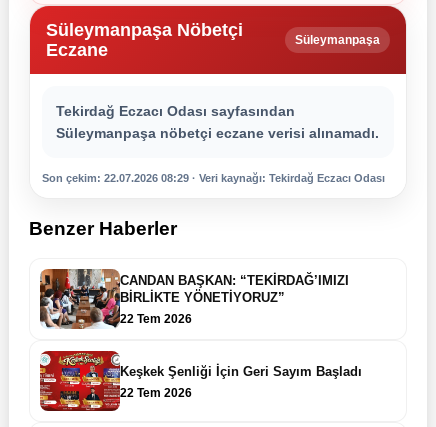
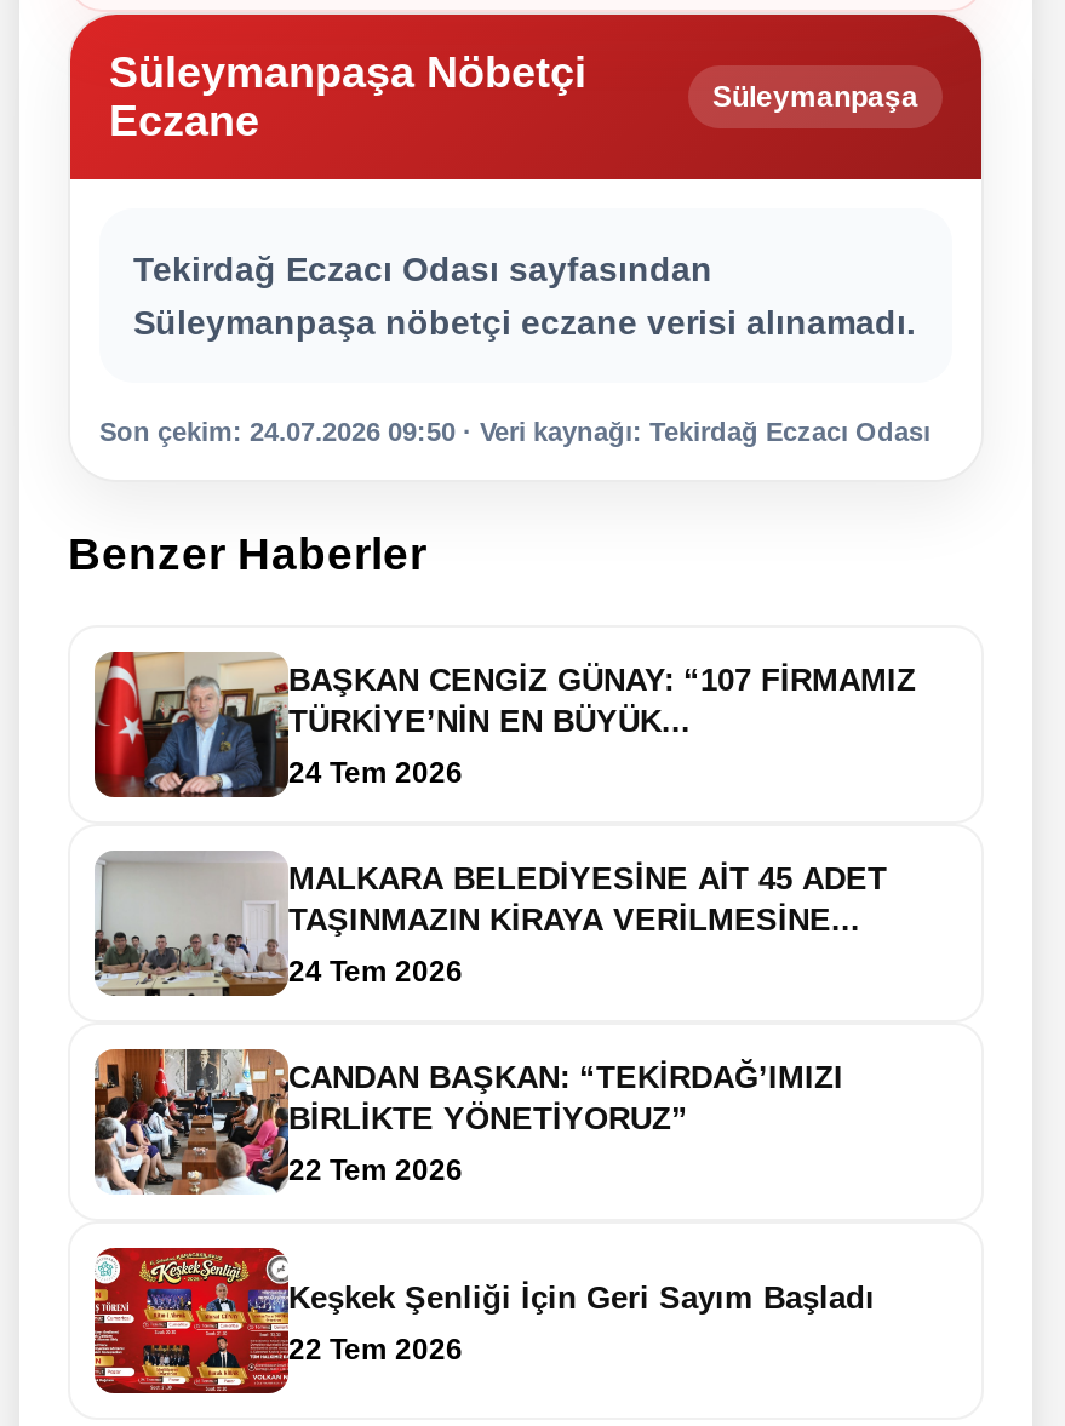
- Son çekim: 22.07.2026 08:29 · Veri kaynağı: Tekirdağ Eczacı Odası
+ Son çekim: 24.07.2026 09:50 · Veri kaynağı: Tekirdağ Eczacı Odası

+ [image]

+ [image]
+ BAŞKAN CENGİZ GÜNAY: “107 FİRMAMIZ
+ TÜRKİYE’NİN EN BÜYÜK...
+ 24 Tem 2026
+ MALKARA BELEDİYESİNE AİT 45 ADET
+ TAŞINMAZIN KİRAYA VERİLMESİNE...
+ 24 Tem 2026
